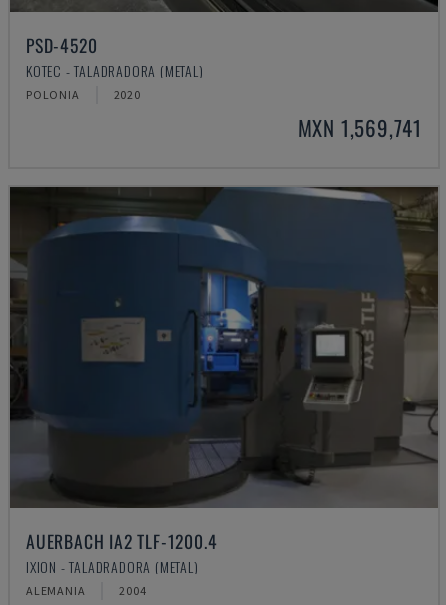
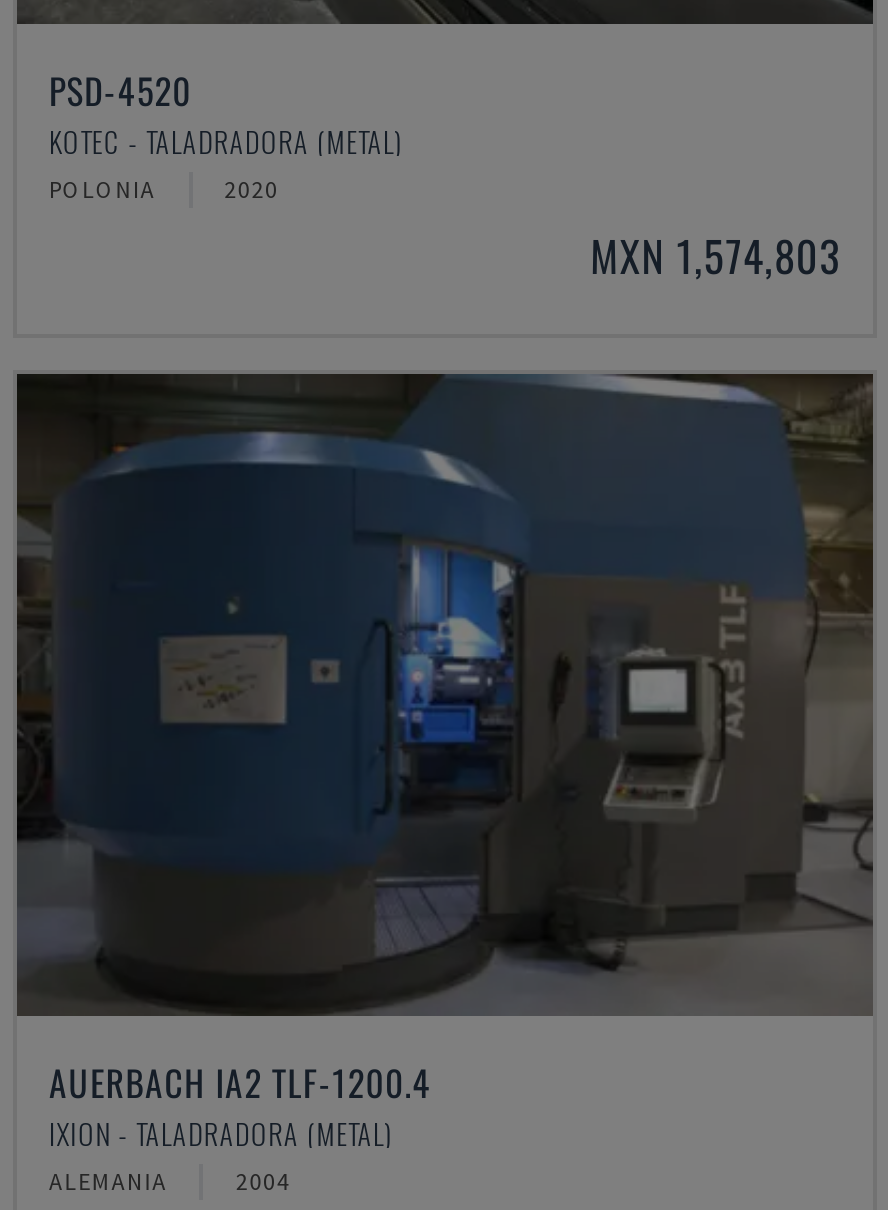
- MXN 1,569,741
+ MXN 1,574,803
